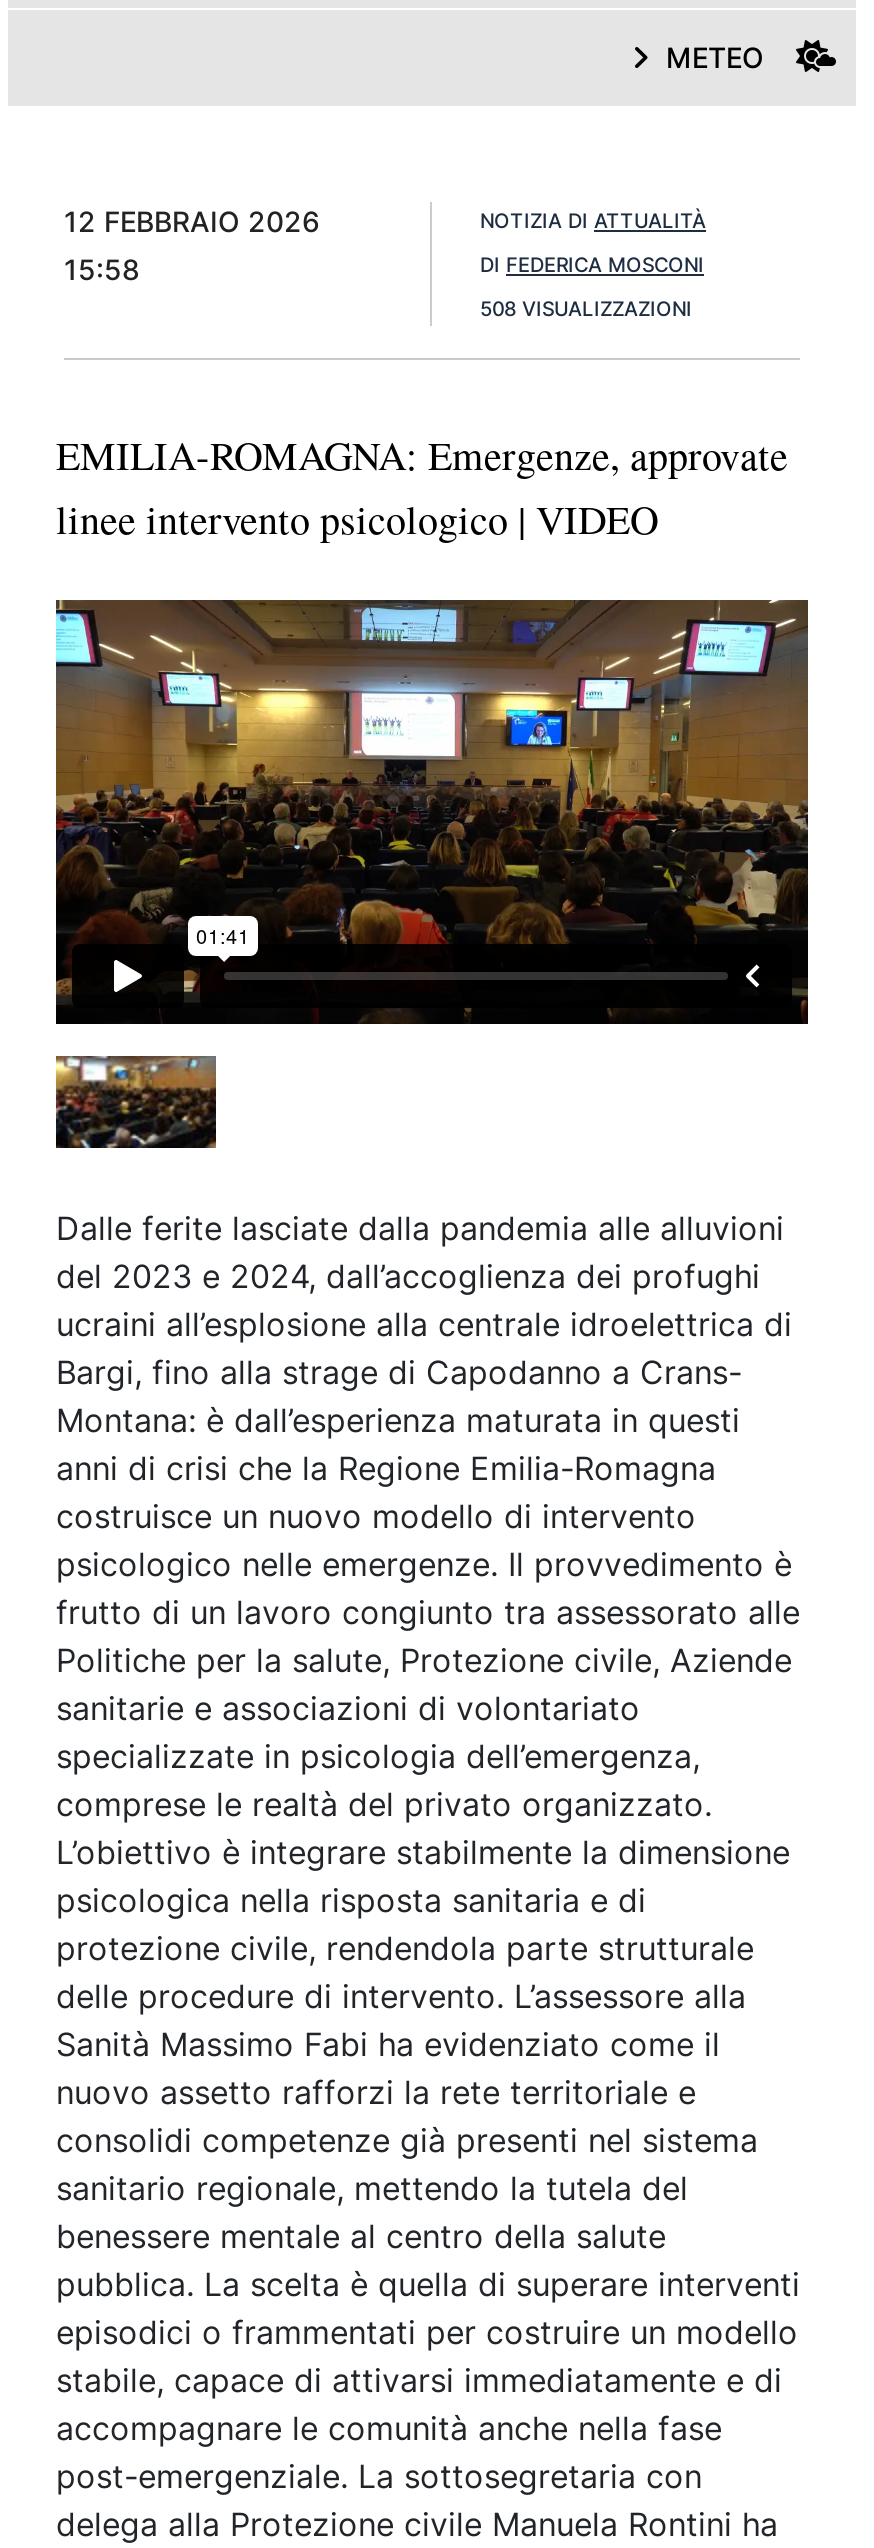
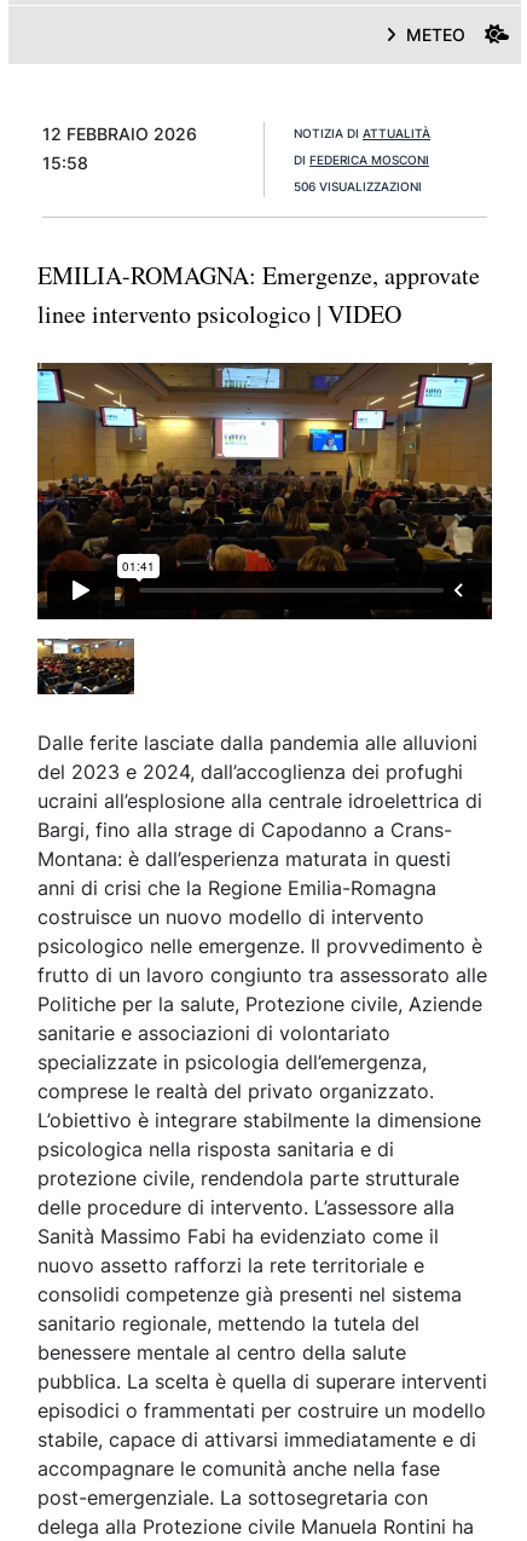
- 508 VISUALIZZAZIONI
+ 506 VISUALIZZAZIONI
